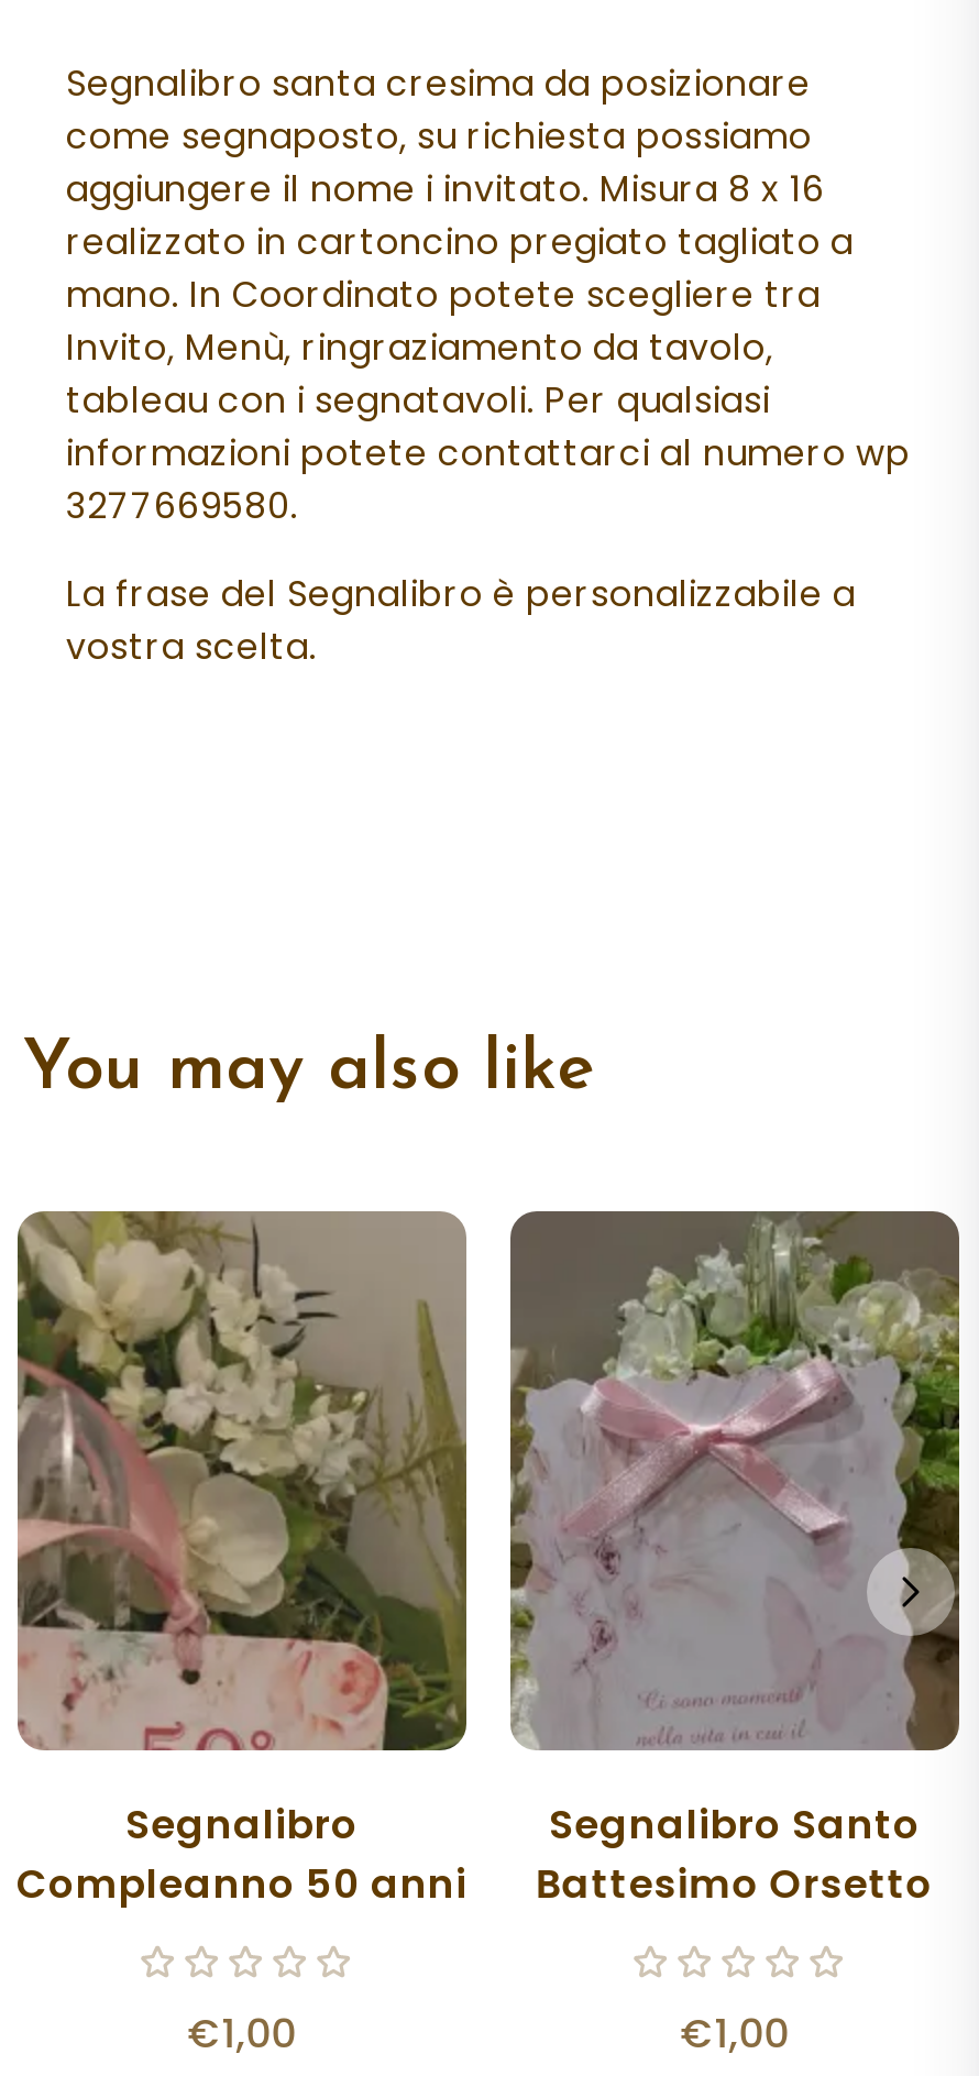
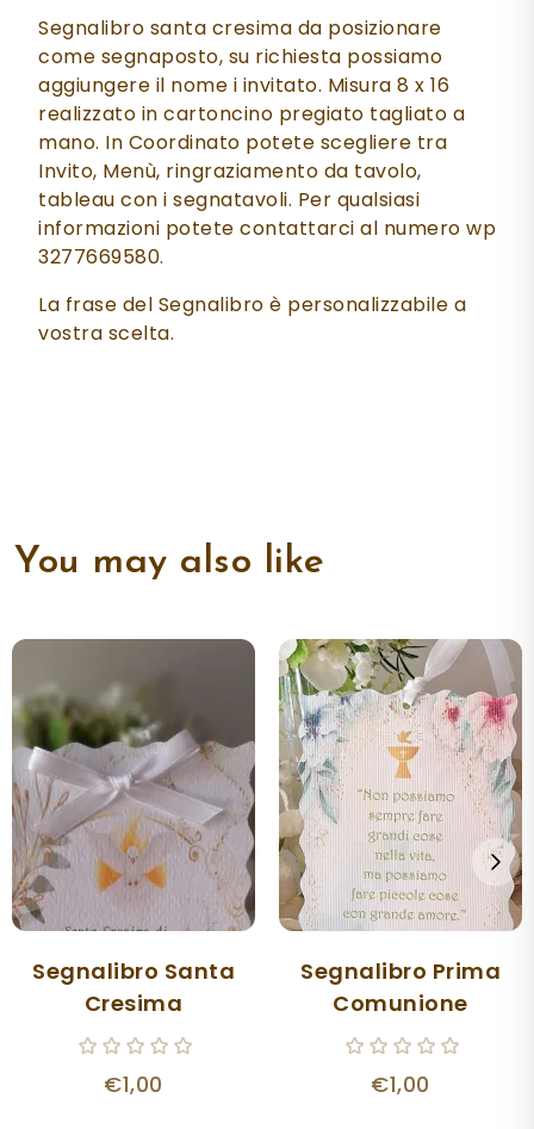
- [image]
- Segnalibro
- Compleanno 50 anni
+ [image]
+ Segnalibro Santa
+ Cresima

- [image]
- Segnalibro Santo
- Battesimo Orsetto
+ [image]
+ Segnalibro Prima
+ Comunione
